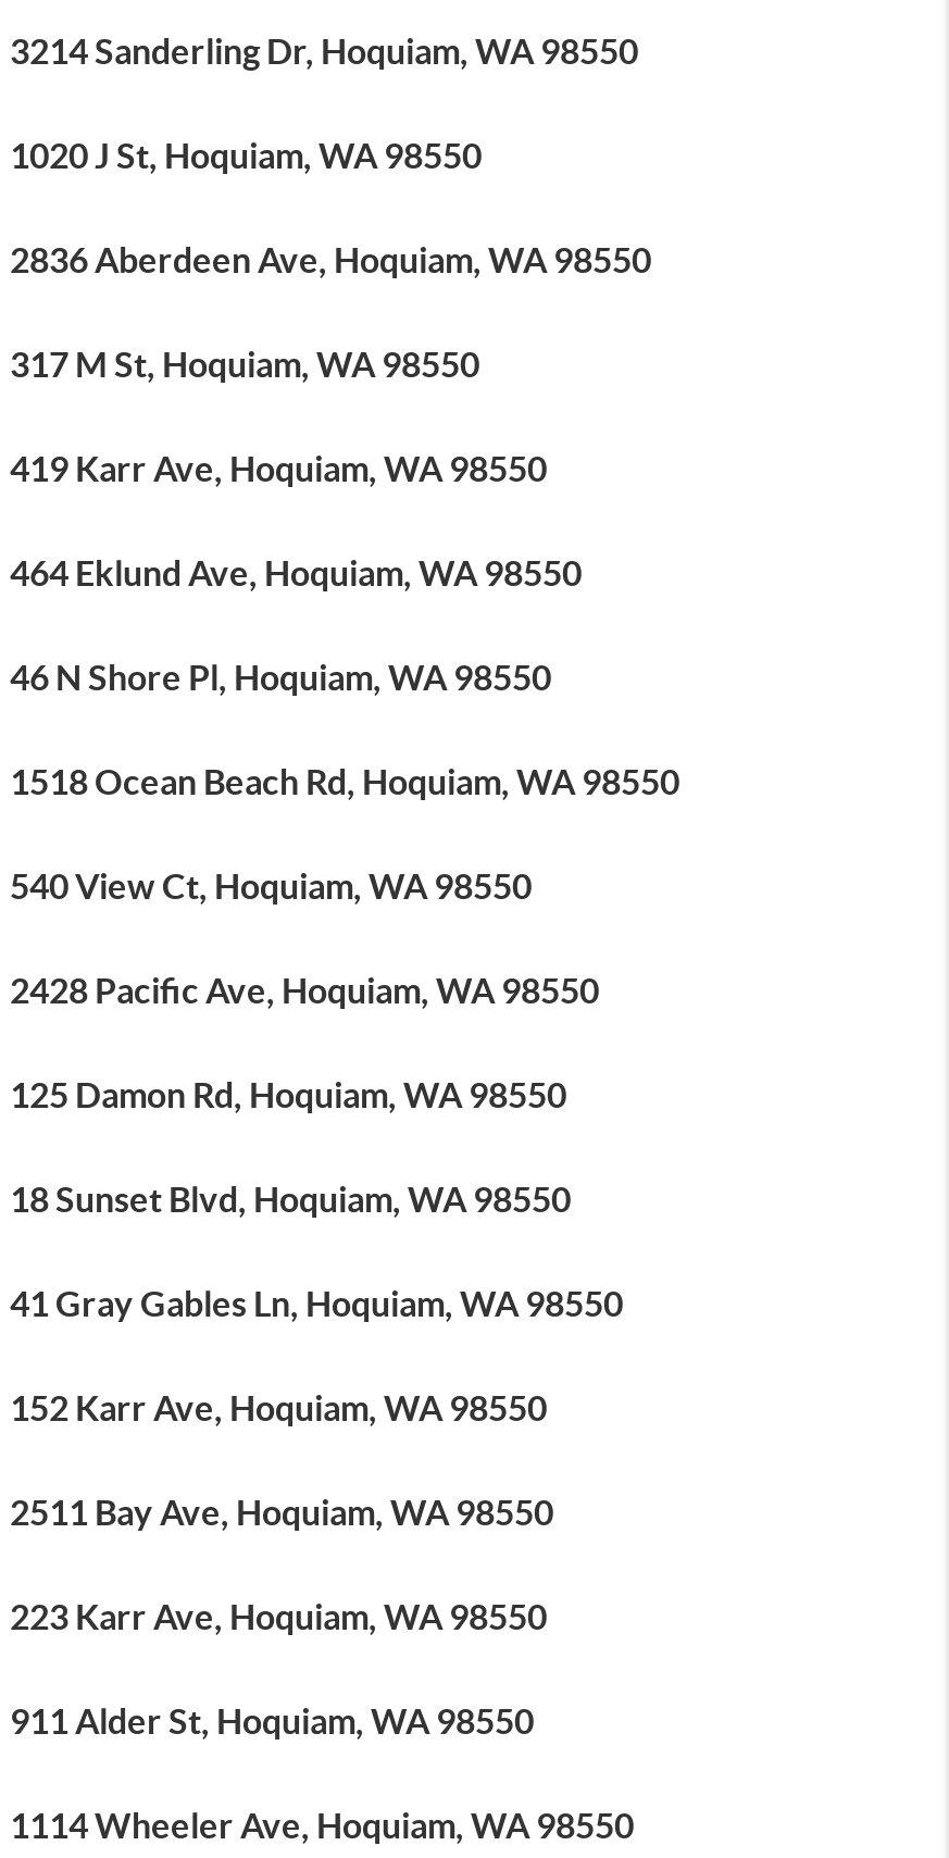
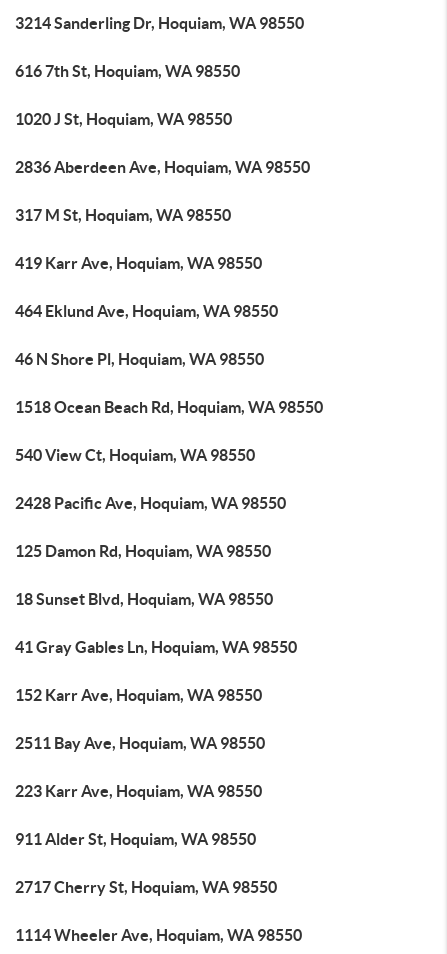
+ 616 7th St, Hoquiam, WA 98550

+ 2717 Cherry St, Hoquiam, WA 98550
